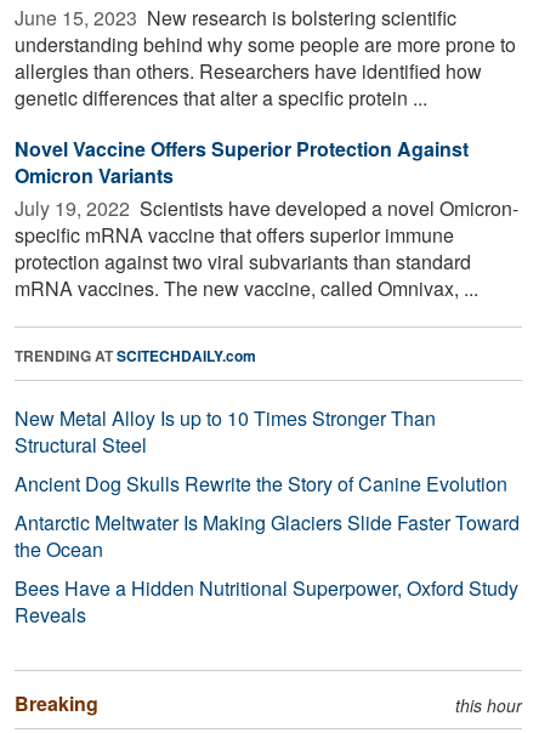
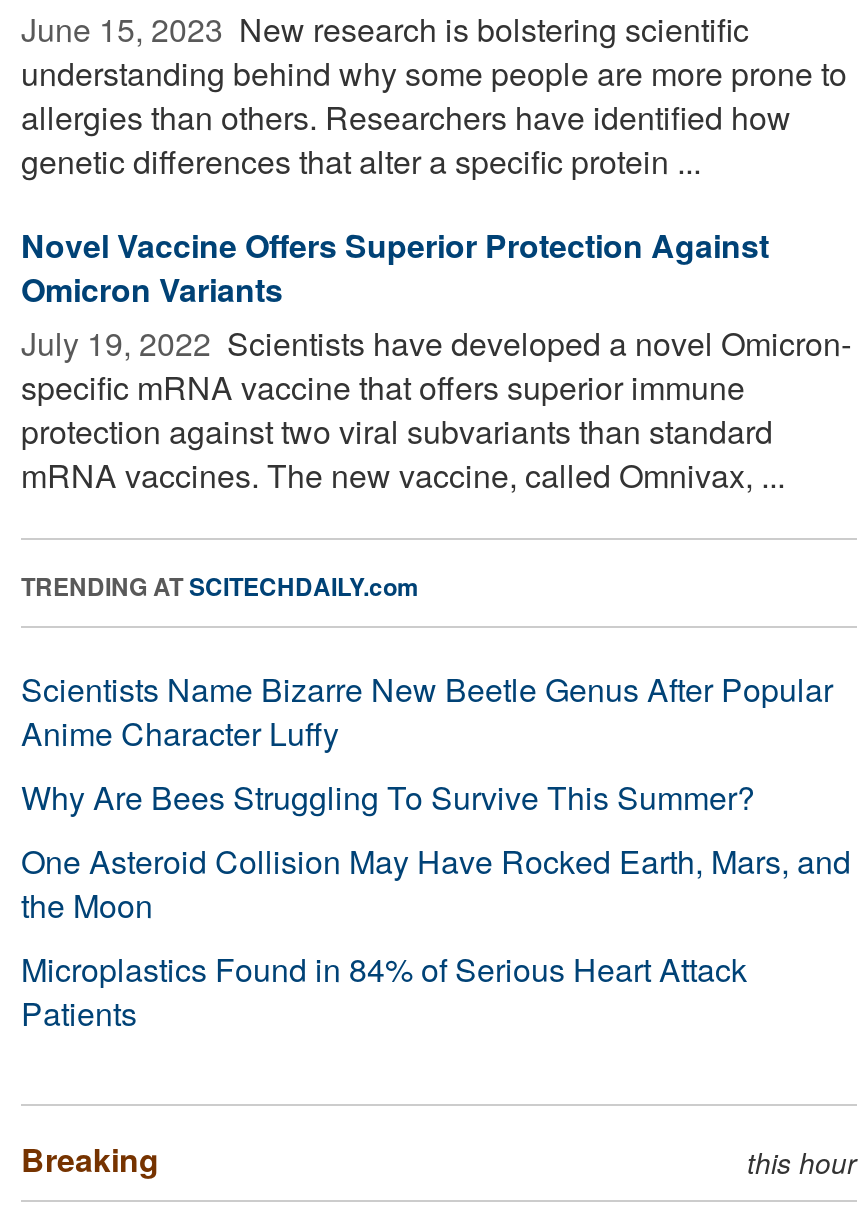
- New Metal Alloy Is up to 10 Times Stronger Than
- Structural Steel
- Ancient Dog Skulls Rewrite the Story of Canine Evolution
- Antarctic Meltwater Is Making Glaciers Slide Faster Toward
- the Ocean
- Bees Have a Hidden Nutritional Superpower, Oxford Study
- Reveals
+ Scientists Name Bizarre New Beetle Genus After Popular
+ Anime Character Luffy
+ Why Are Bees Struggling To Survive This Summer?
+ One Asteroid Collision May Have Rocked Earth, Mars, and
+ the Moon
+ Microplastics Found in 84% of Serious Heart Attack
+ Patients
